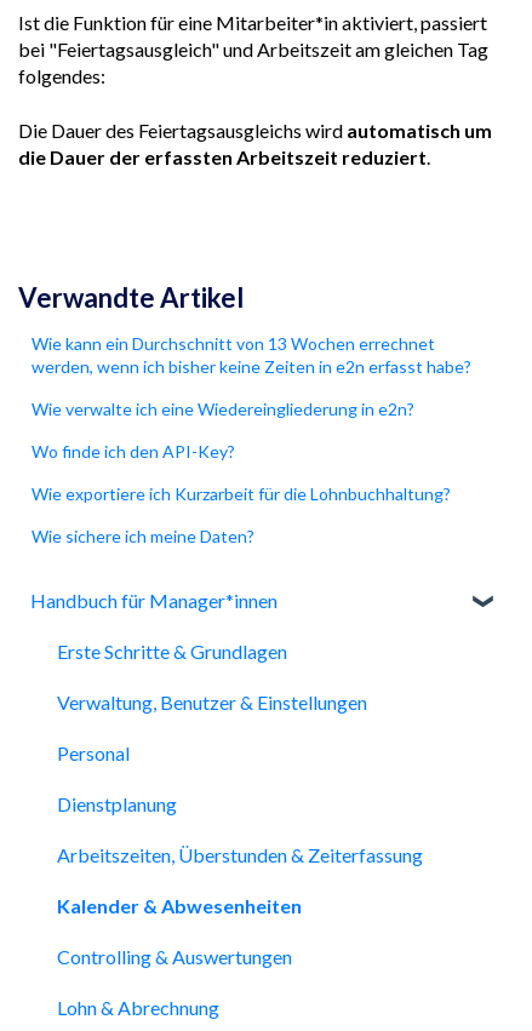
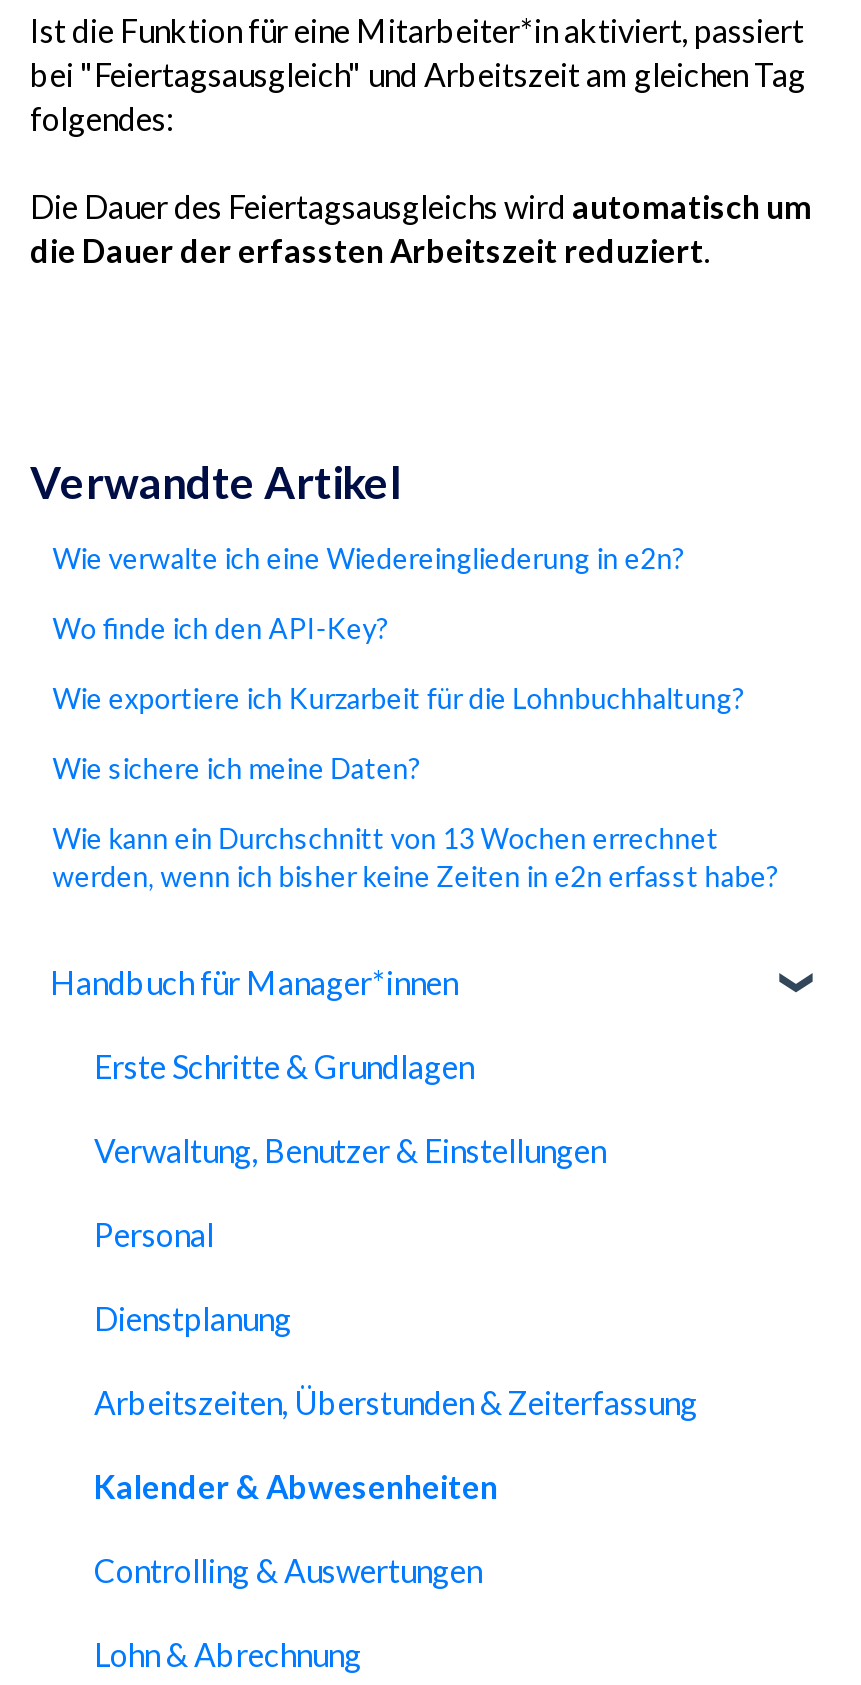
moved down: Wie kann ein Durchschnitt von 13 Wochen errechnet | werden, wenn ich bisher keine Zeiten in e2n erfasst habe?

moved up: Wie verwalte ich eine Wiedereingliederung in e2n? | Wo finde ich den API-Key? | Wie exportiere ich Kurzarbeit für die Lohnbuchhaltung? | Wie sichere ich meine Daten?
